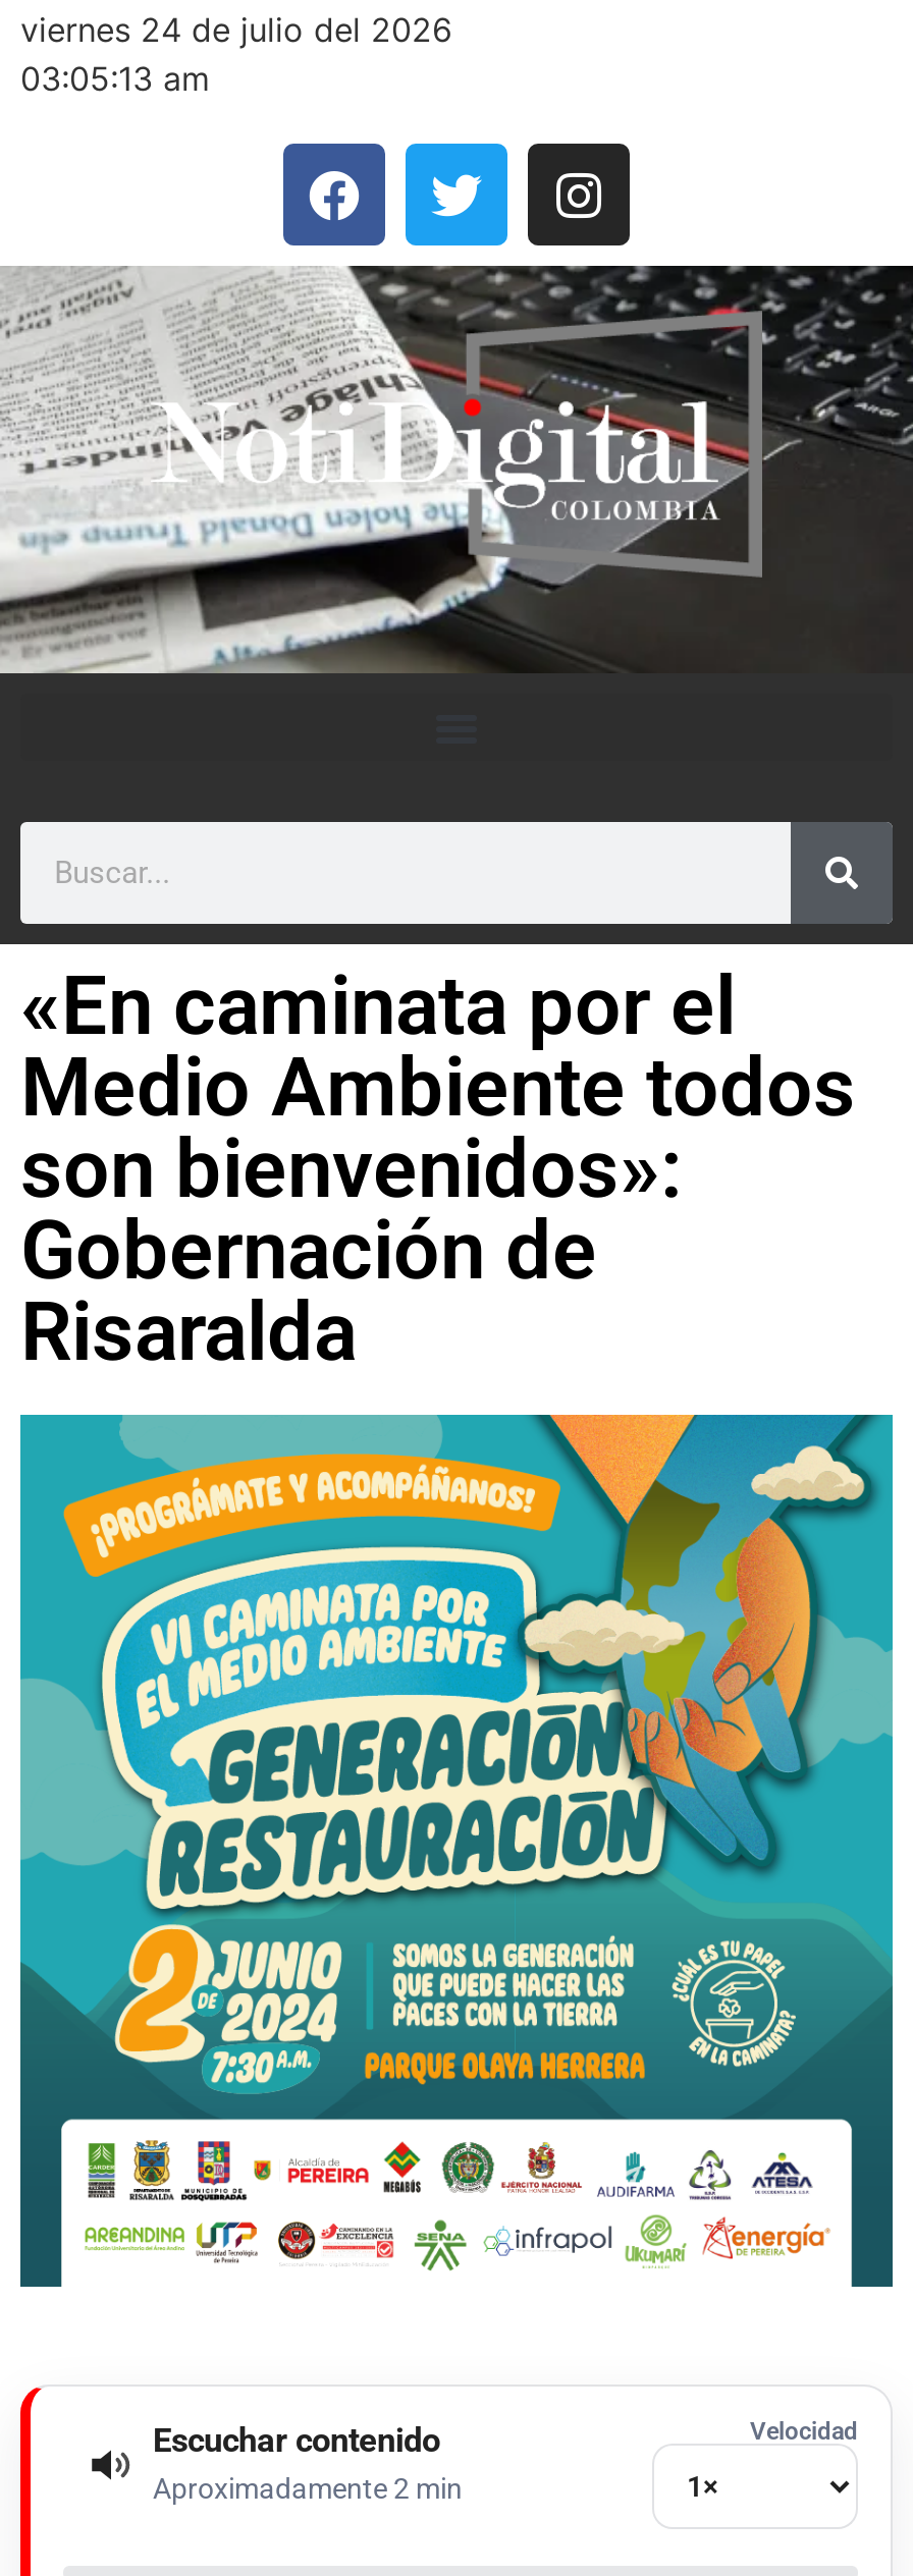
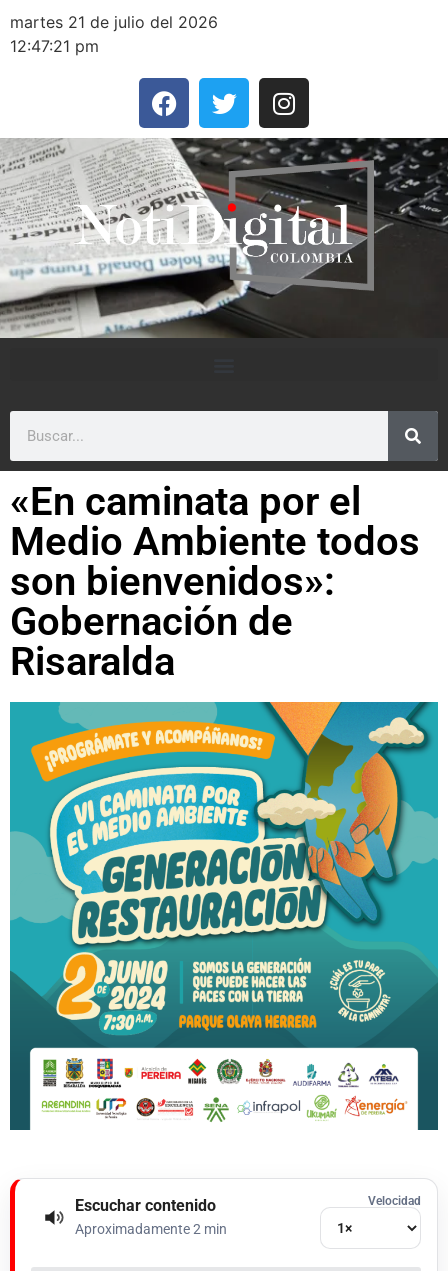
- viernes 24 de julio del 2026
- 03:05:13 am
+ martes 21 de julio del 2026
+ 12:47:21 pm
